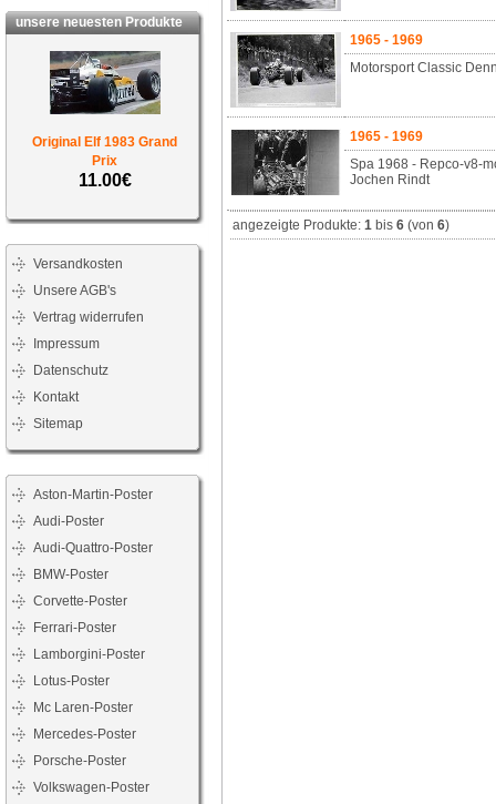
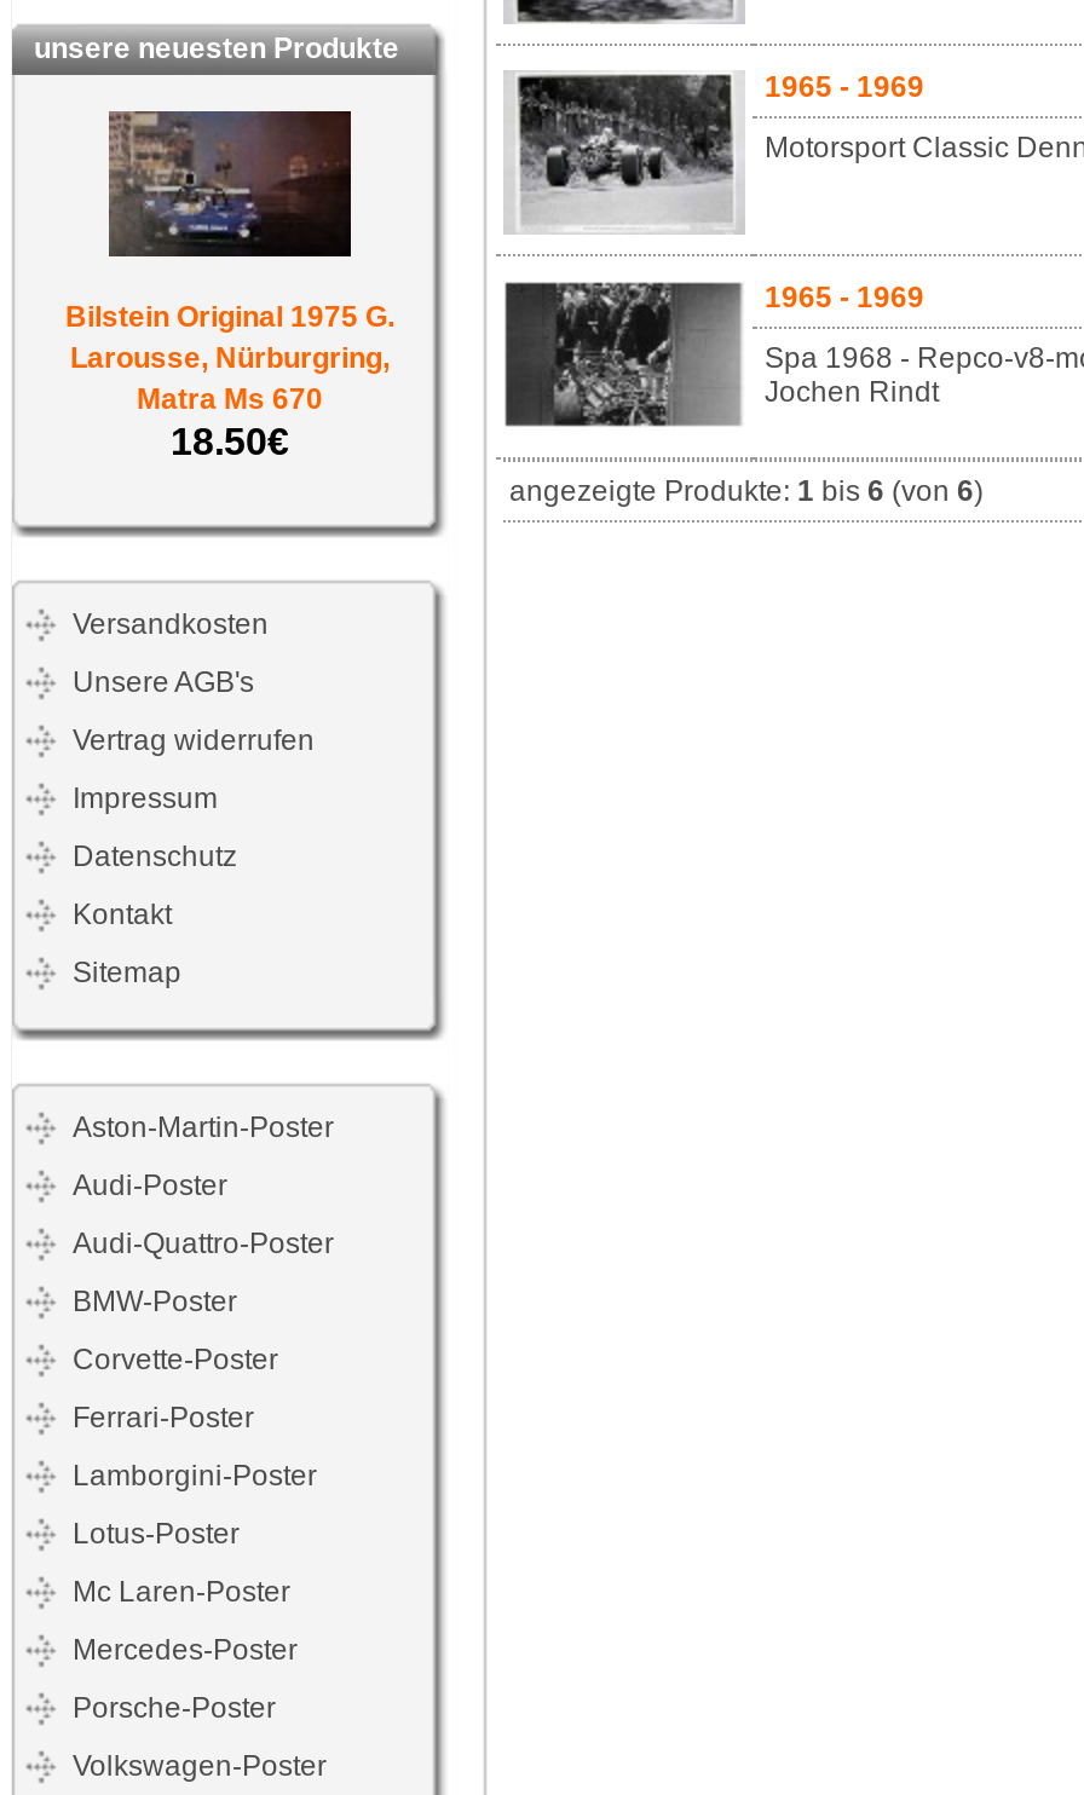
- [image]
- Original Elf 1983 Grand
- Prix
- 11.00€
+ [image]
+ Bilstein Original 1975 G.
+ Larousse, Nürburgring,
+ Matra Ms 670
+ 18.50€
